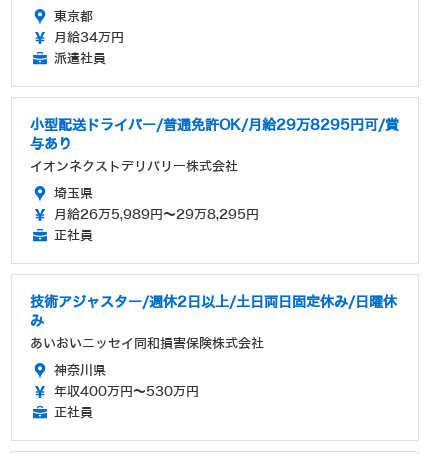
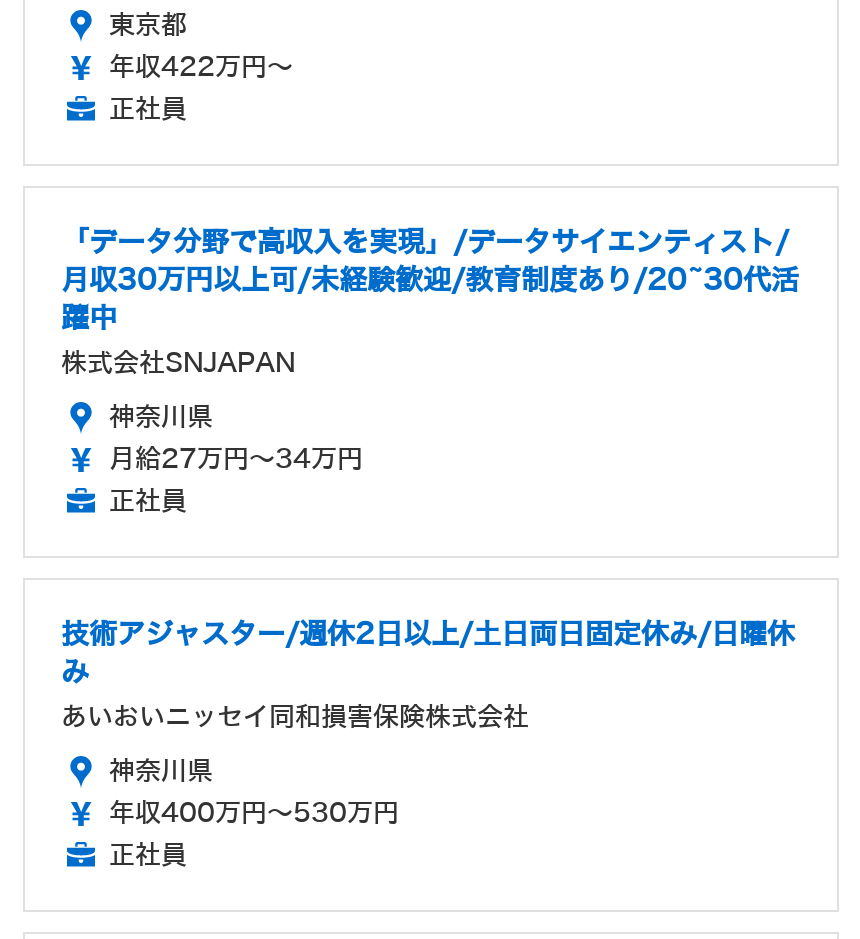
- 月給34万円
- 派遣社員
+ 年収422万円～
+ 正社員

- 小型配送ドライバー/普通免許OK/月給29万8295円可/賞
- 与あり
+ 「データ分野で高収入を実現」/データサイエンティスト/
+ 月収30万円以上可/未経験歓迎/教育制度あり/20~30代活
+ 躍中

- イオンネクストデリバリー株式会社
+ 株式会社SNJAPAN

- 埼玉県
- 月給26万5,989円～29万8,295円
+ 神奈川県
+ 月給27万円～34万円
